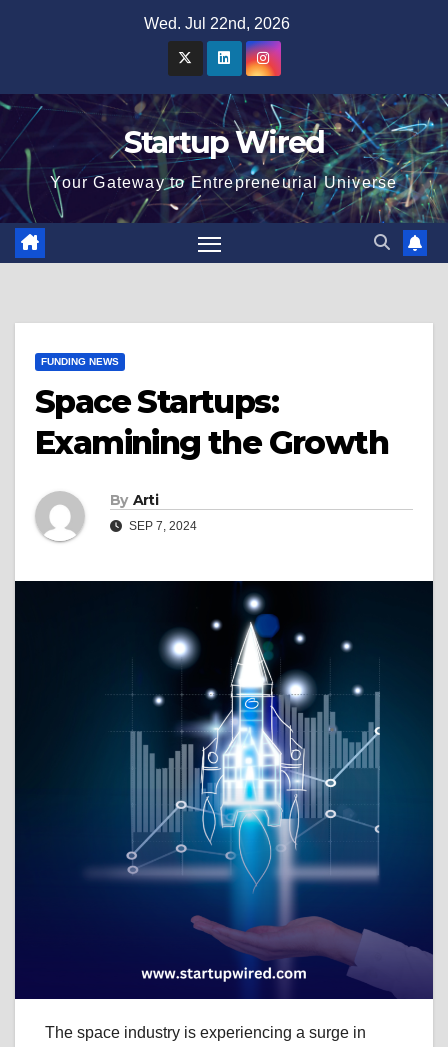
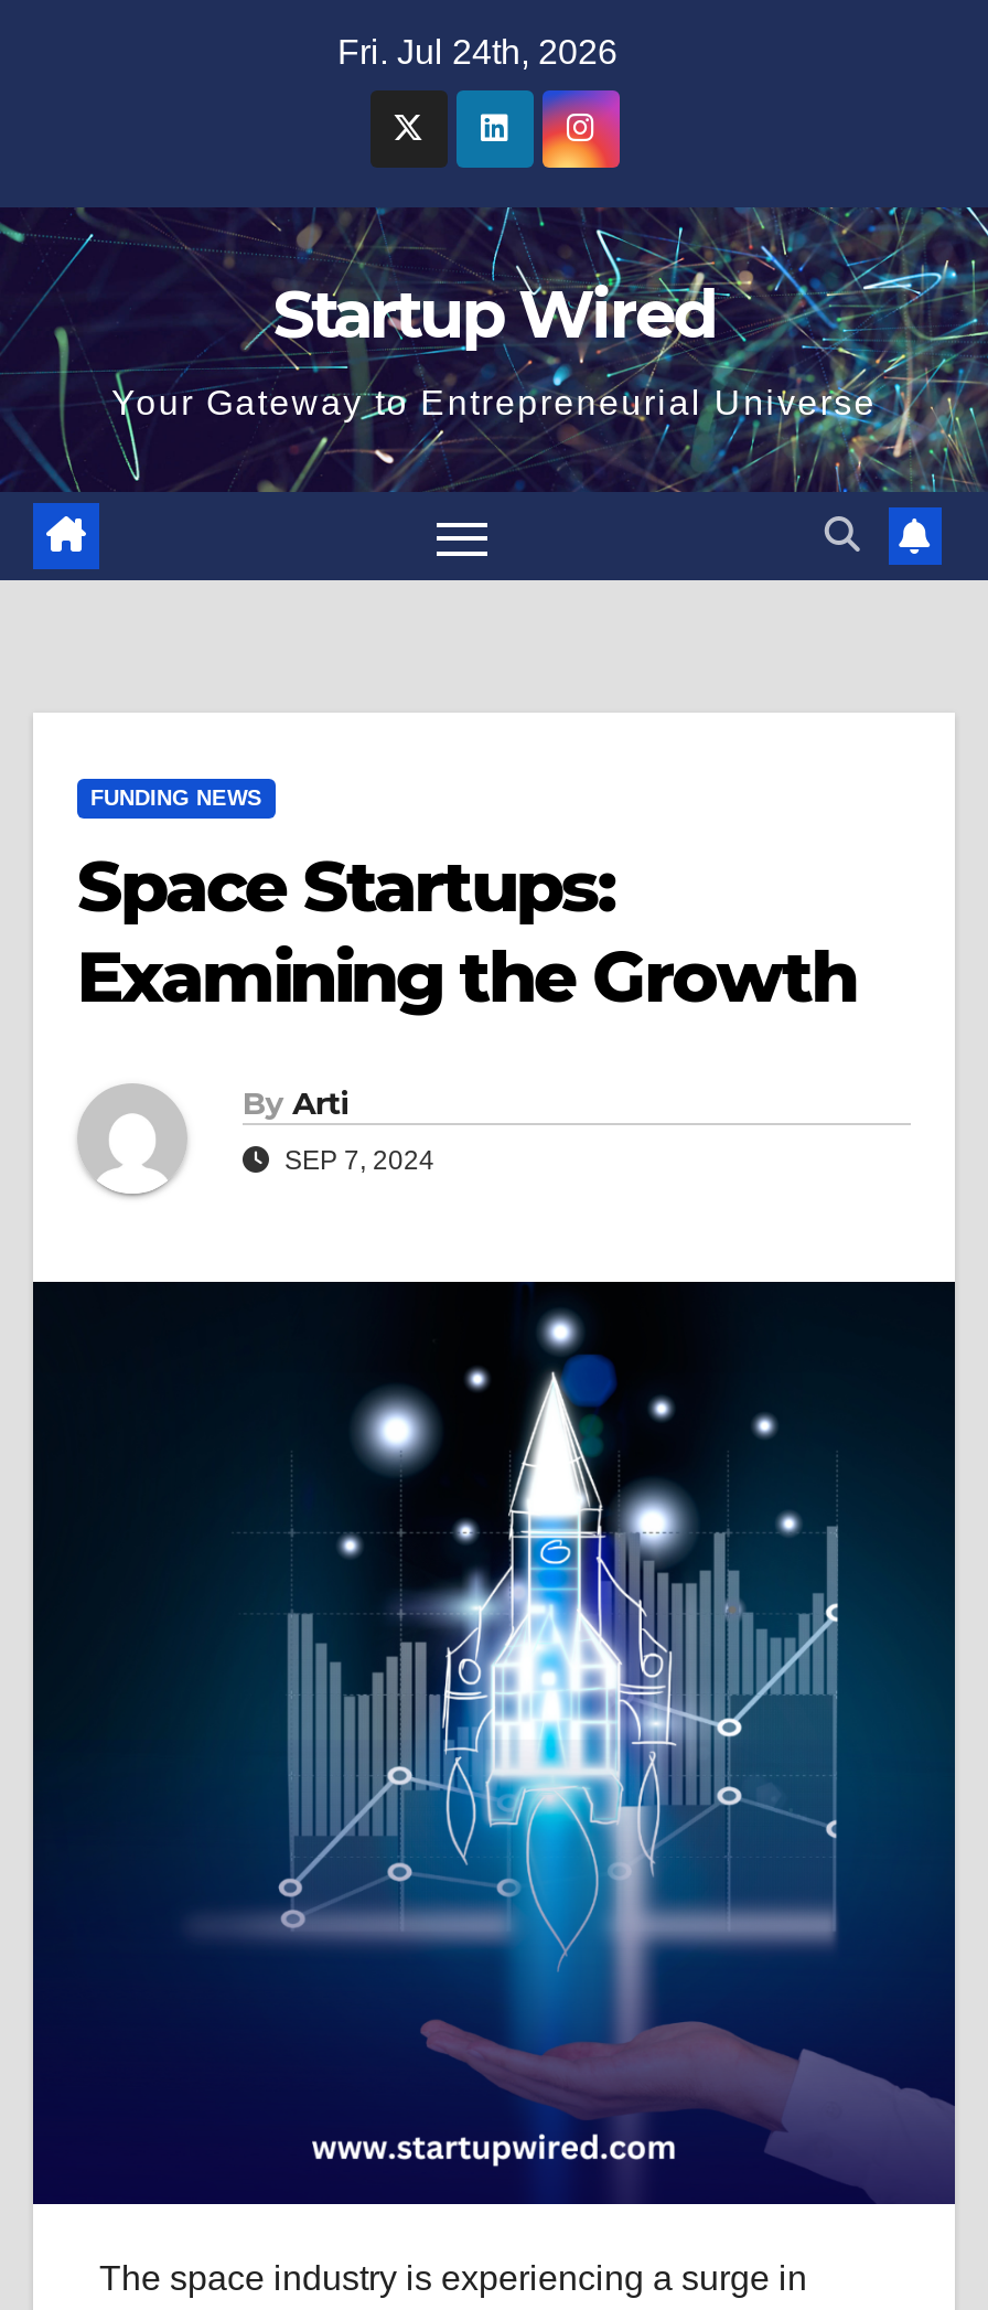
- Wed. Jul 22nd, 2026
+ Fri. Jul 24th, 2026
